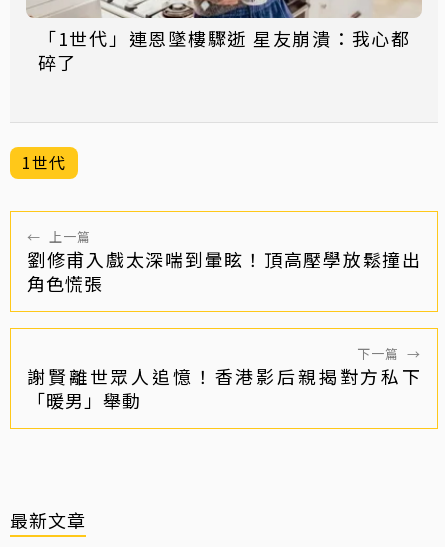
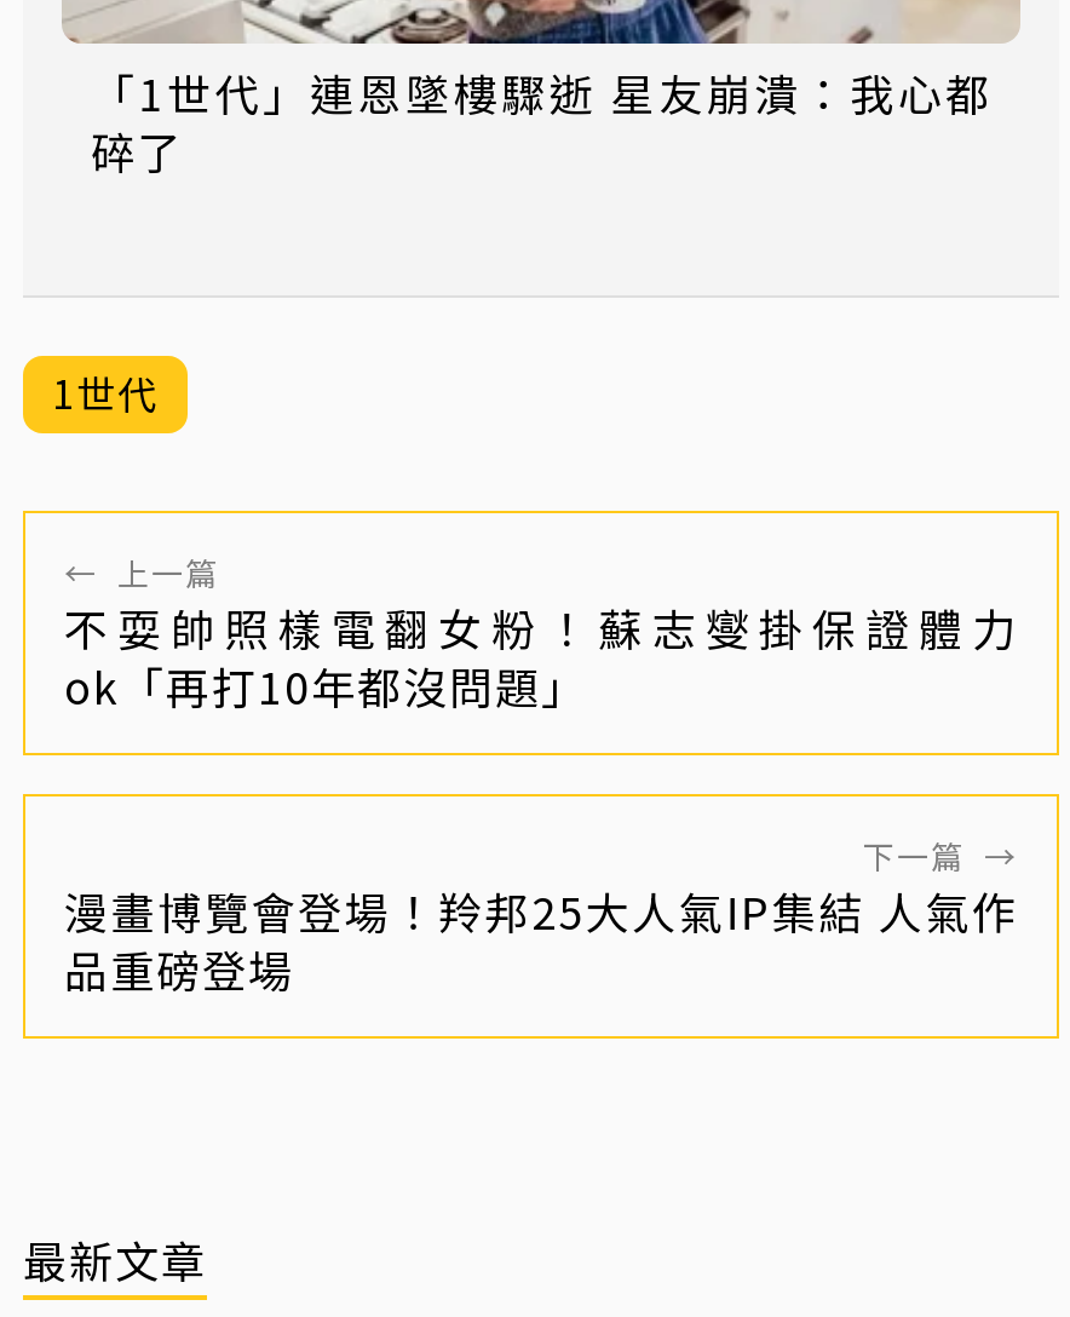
- 劉修甫入戲太深喘到暈眩！頂高壓學放鬆撞出
- 角色慌張
+ 不耍帥照樣電翻女粉！蘇志燮掛保證體力
+ ok「再打10年都沒問題」

- 謝賢離世眾人追憶！香港影后親揭對方私下
- 「暖男」舉動
+ 漫畫博覽會登場！羚邦25大人氣IP集結 人氣作
+ 品重磅登場
